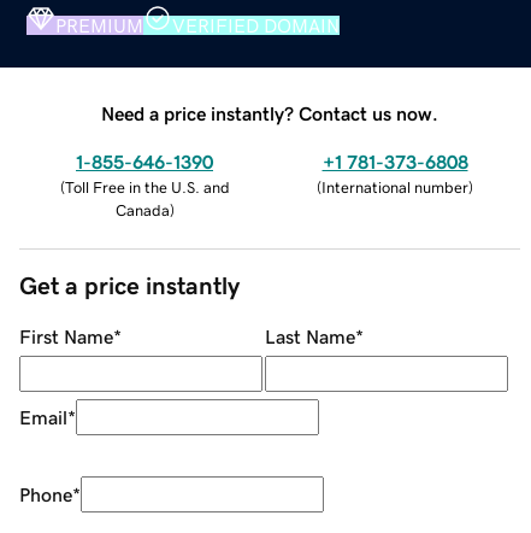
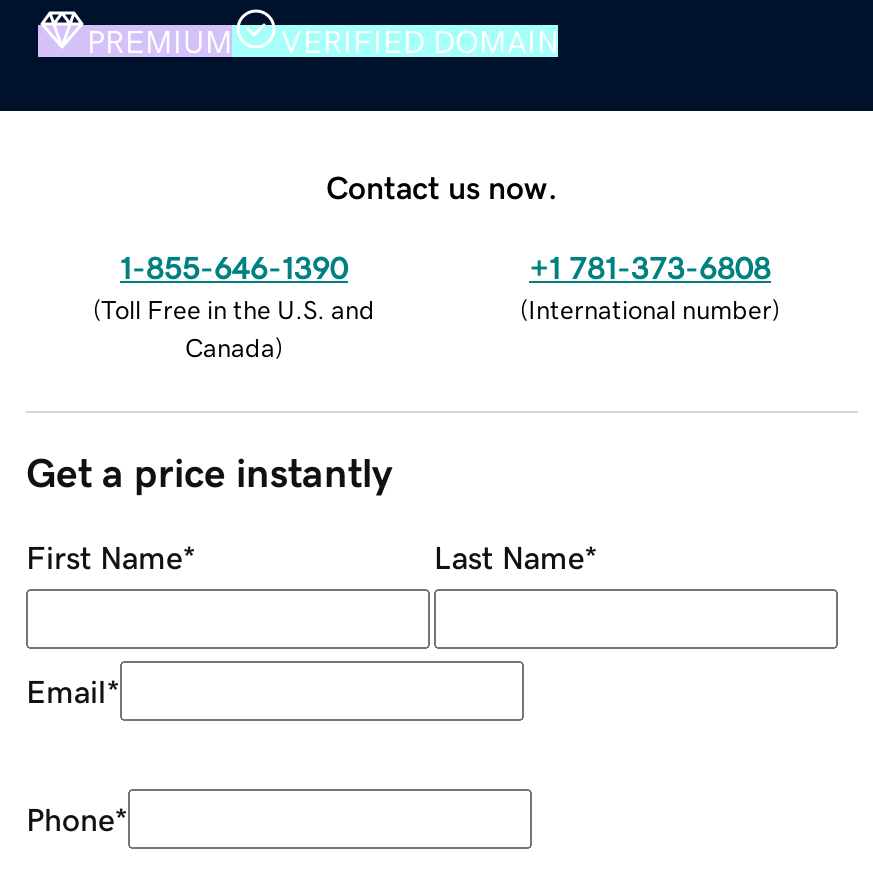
- Need a price instantly? Contact us now.
+ Contact us now.
